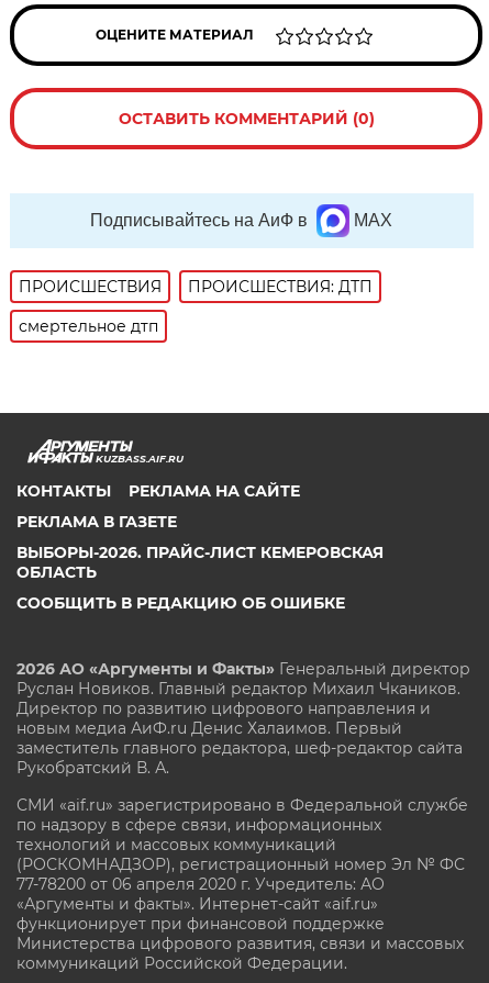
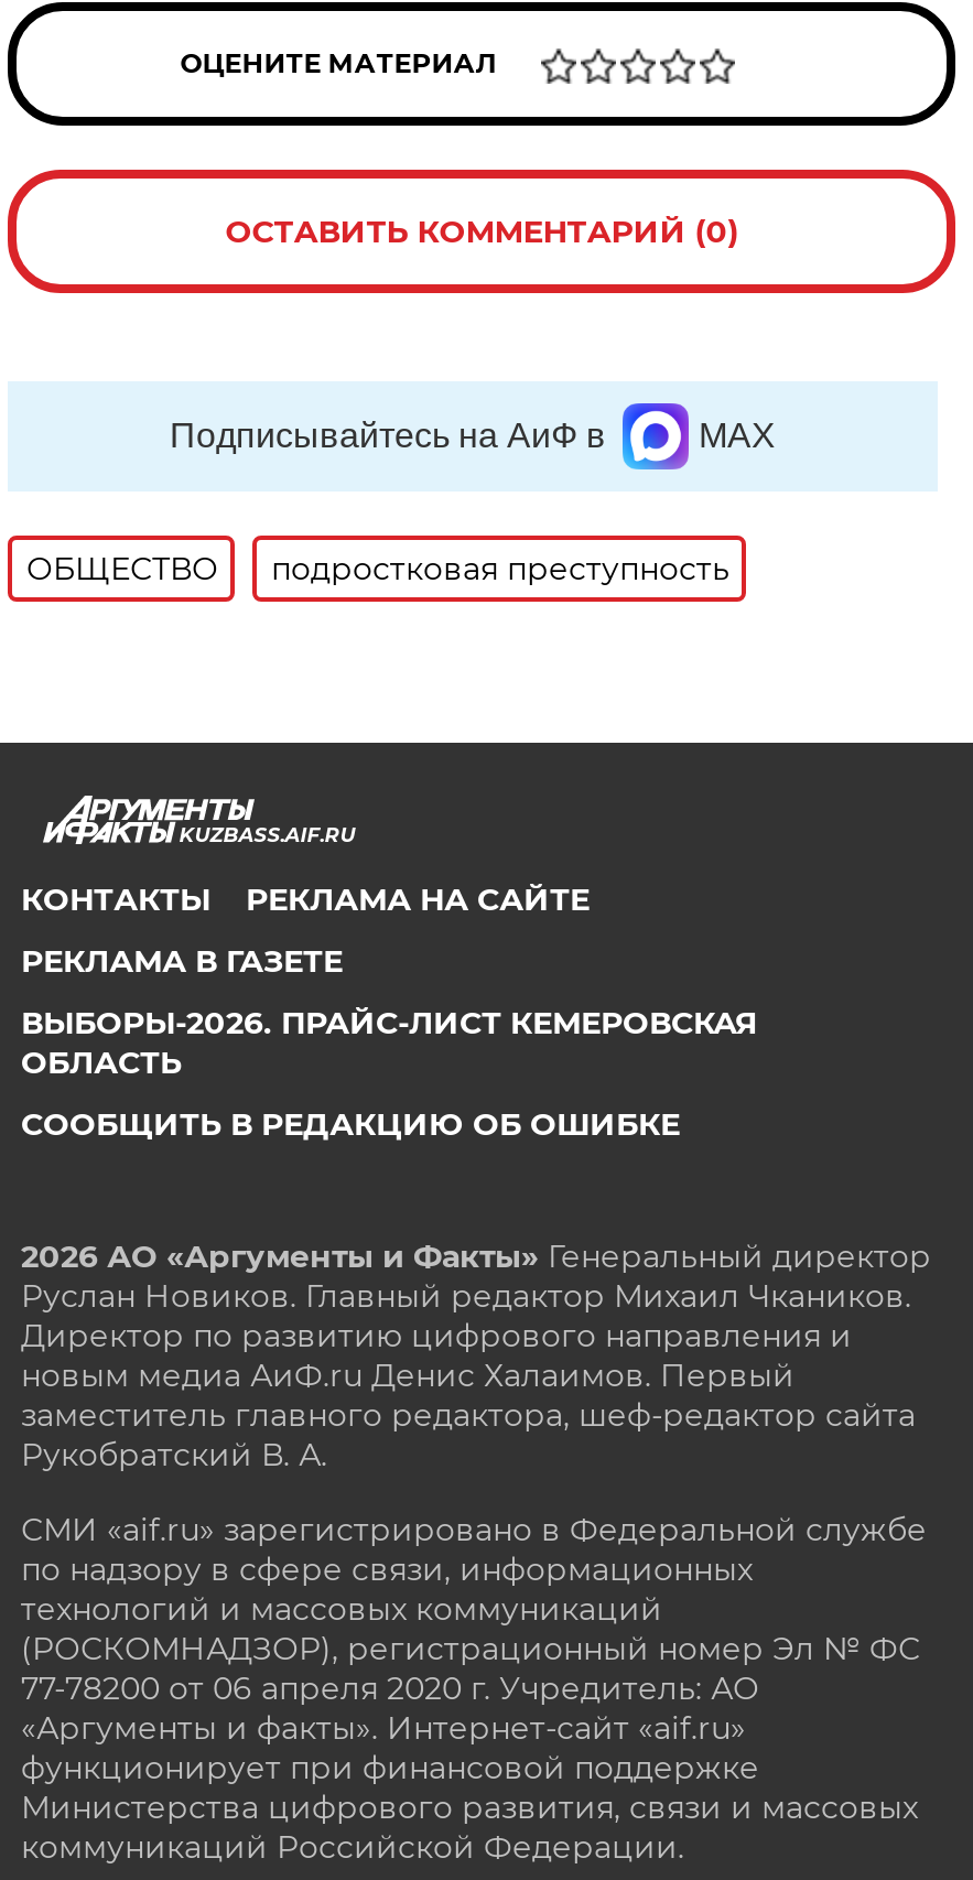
- ПРОИСШЕСТВИЯ
- ПРОИСШЕСТВИЯ: ДТП
- смертельное дтп
+ ОБЩЕСТВО
+ подростковая преступность
